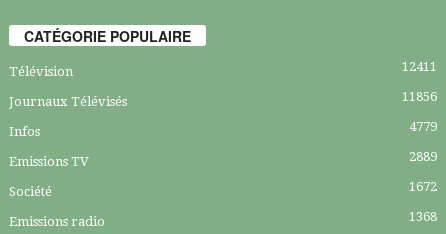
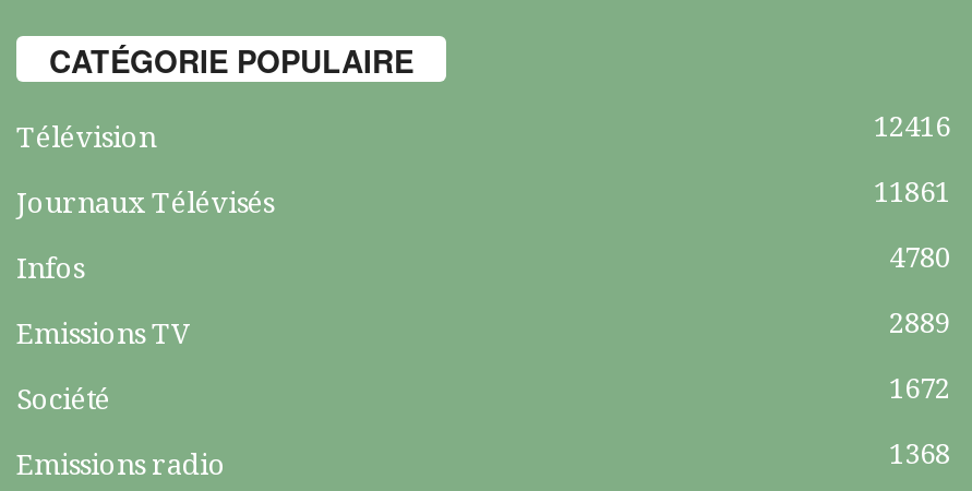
- 12411
+ 12416

- 11856
+ 11861

- 4779
+ 4780
